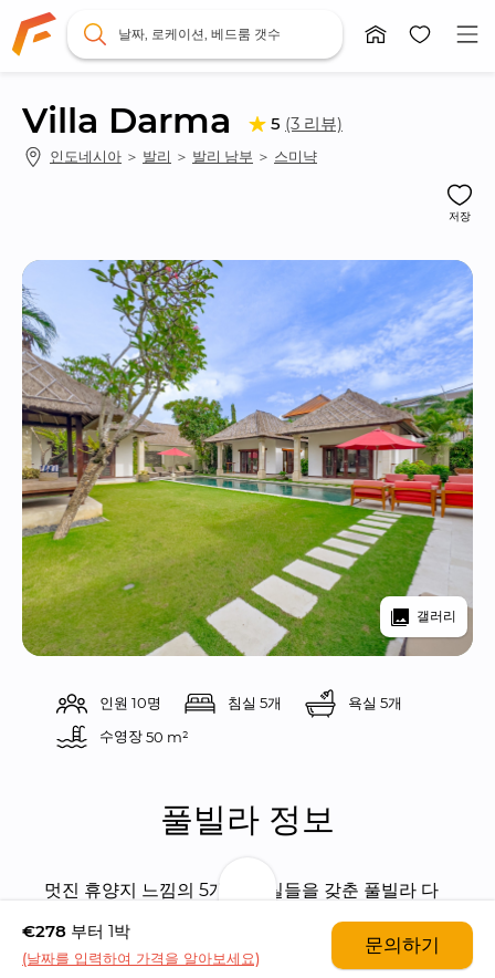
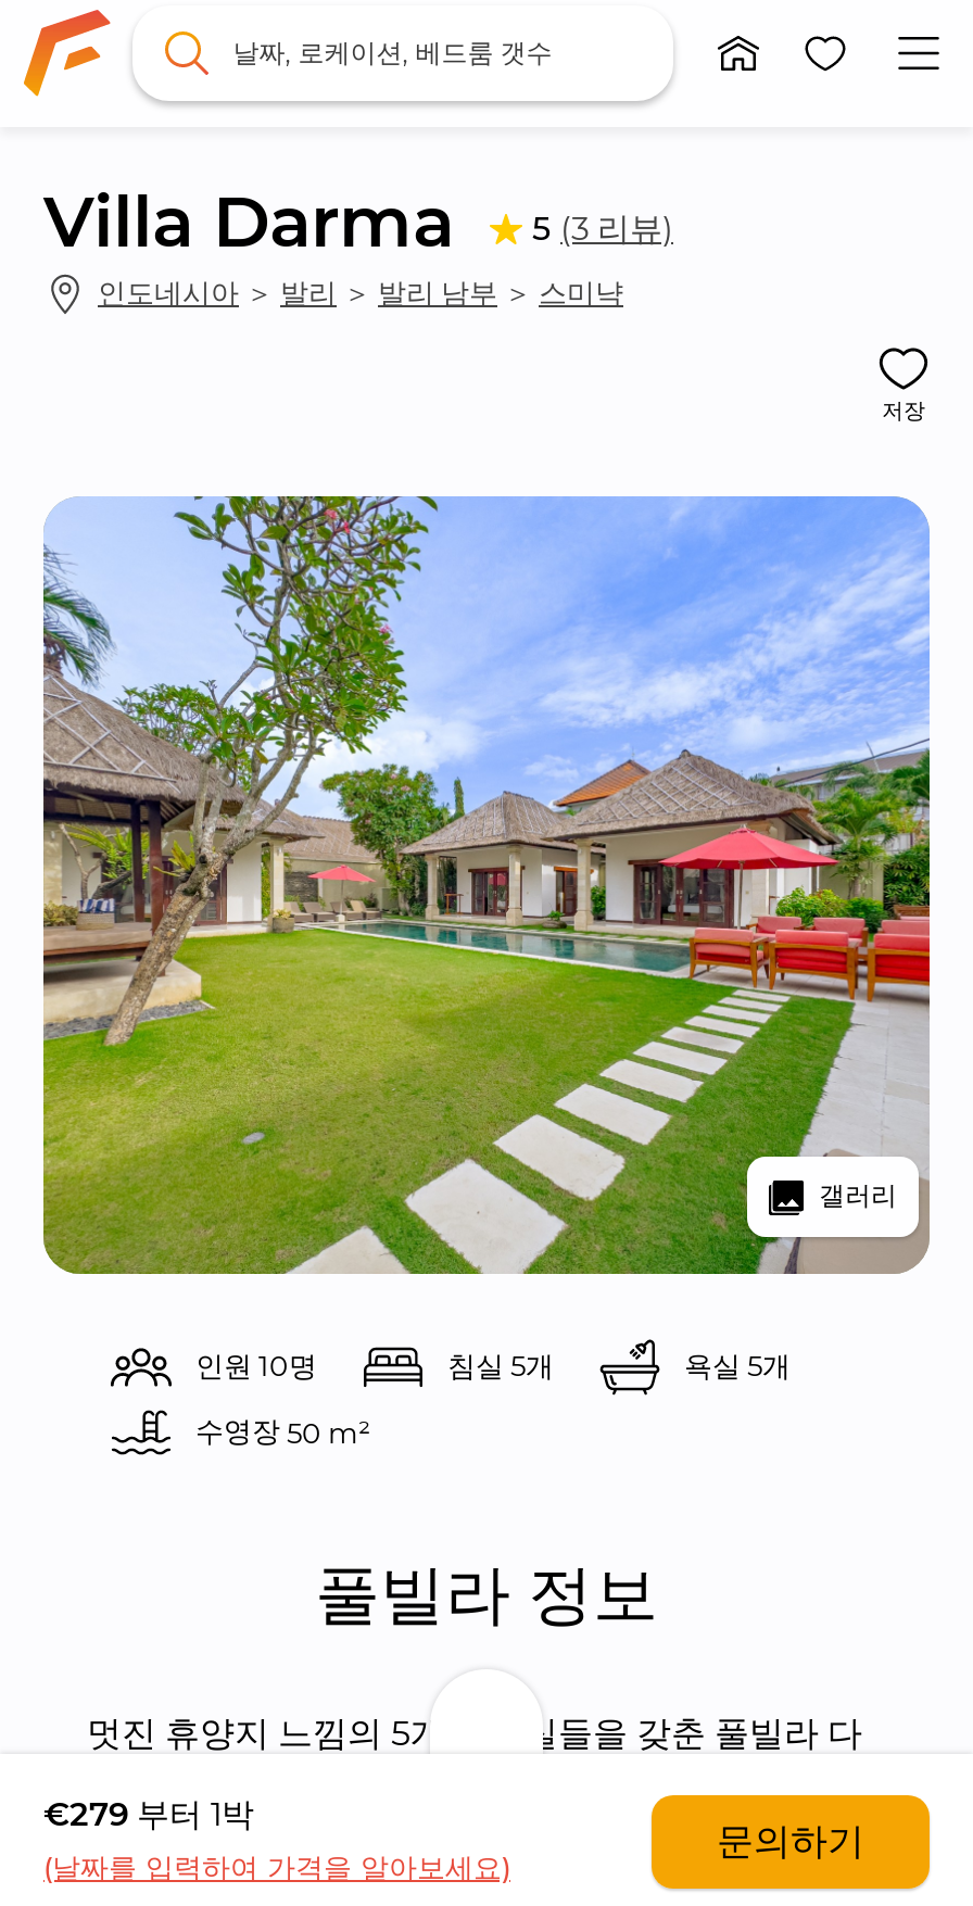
- €278 부터 1박
+ €279 부터 1박
